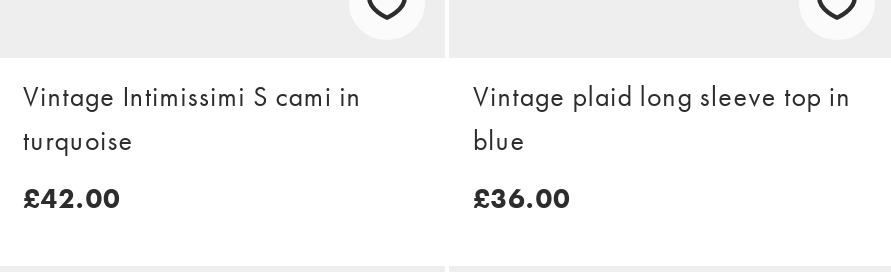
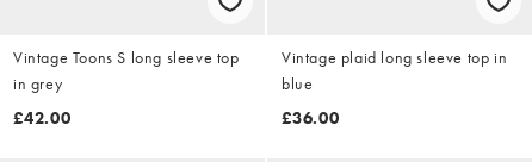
- Vintage Intimissimi S cami in
- turquoise
+ Vintage Toons S long sleeve top
+ in grey
